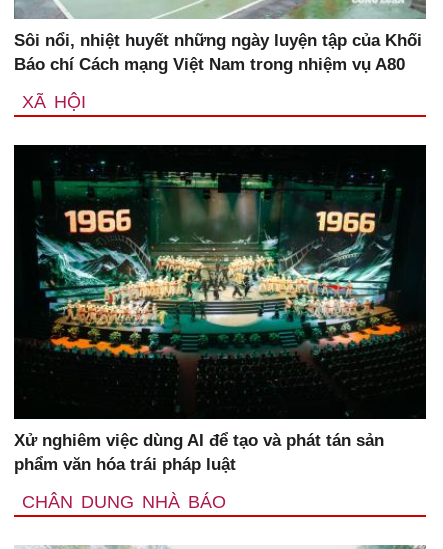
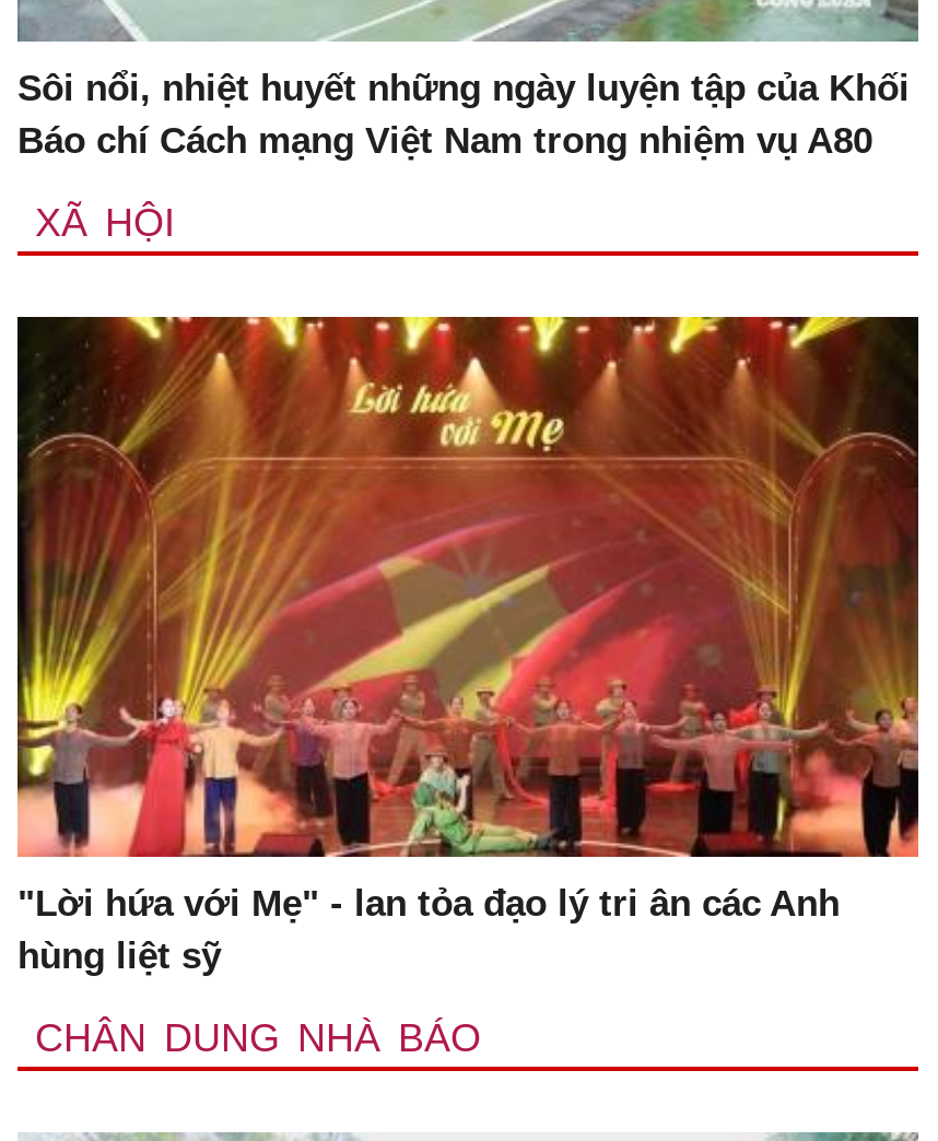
- [image]
- Xử nghiêm việc dùng AI để tạo và phát tán sản
- phẩm văn hóa trái pháp luật
+ [image]
+ "Lời hứa với Mẹ" - lan tỏa đạo lý tri ân các Anh
+ hùng liệt sỹ
